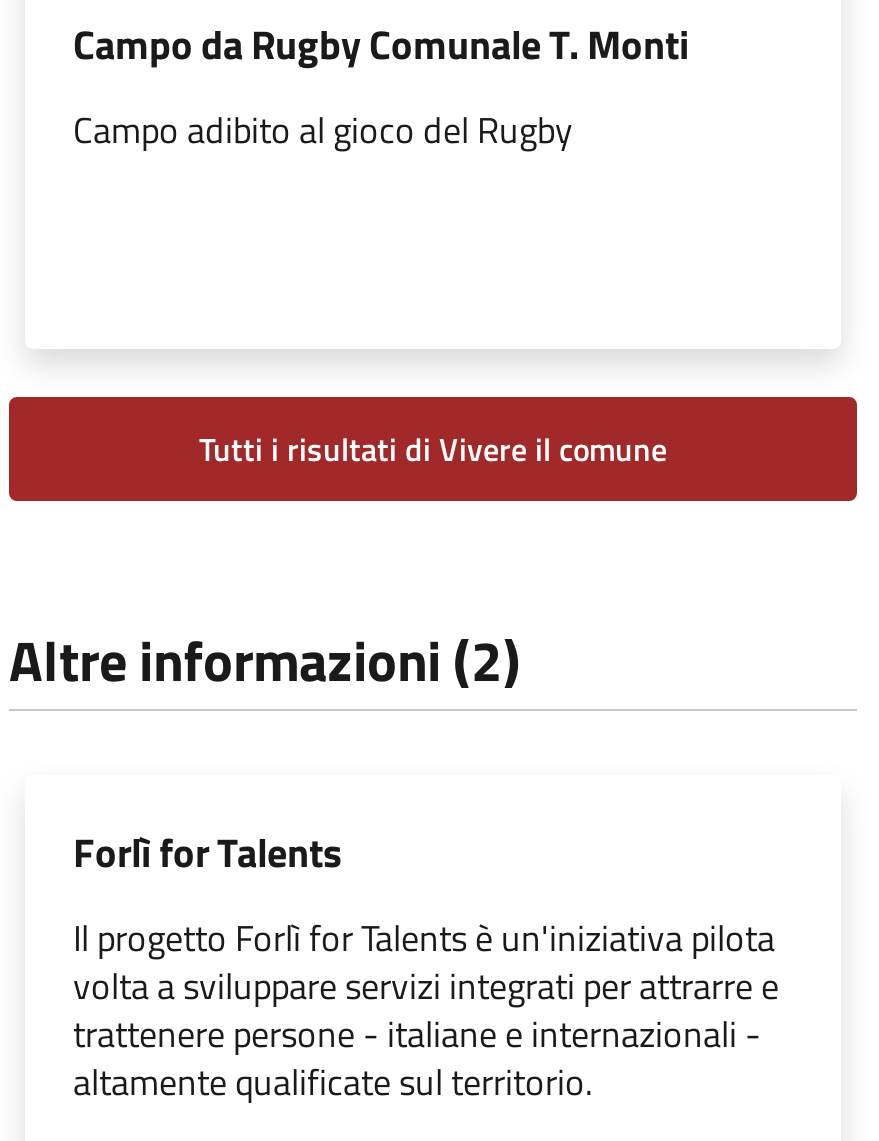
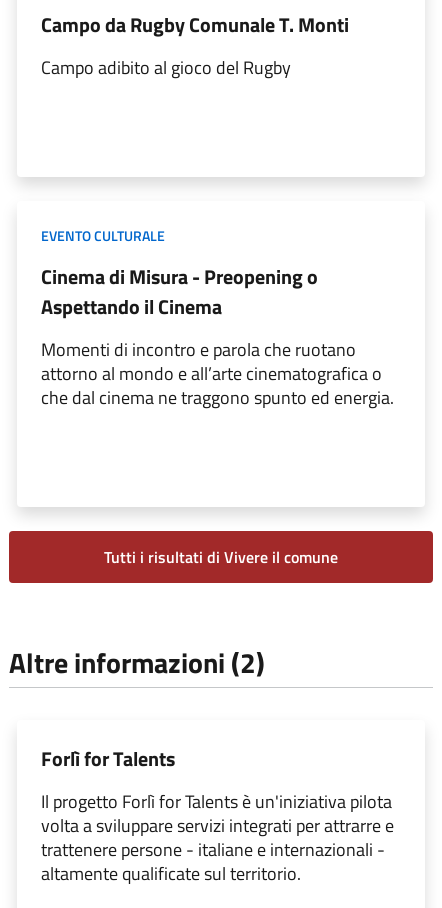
+ EVENTO CULTURALE
+ Cinema di Misura - Preopening o
+ Aspettando il Cinema
+ Momenti di incontro e parola che ruotano
+ attorno al mondo e all’arte cinematografica o
+ che dal cinema ne traggono spunto ed energia.
